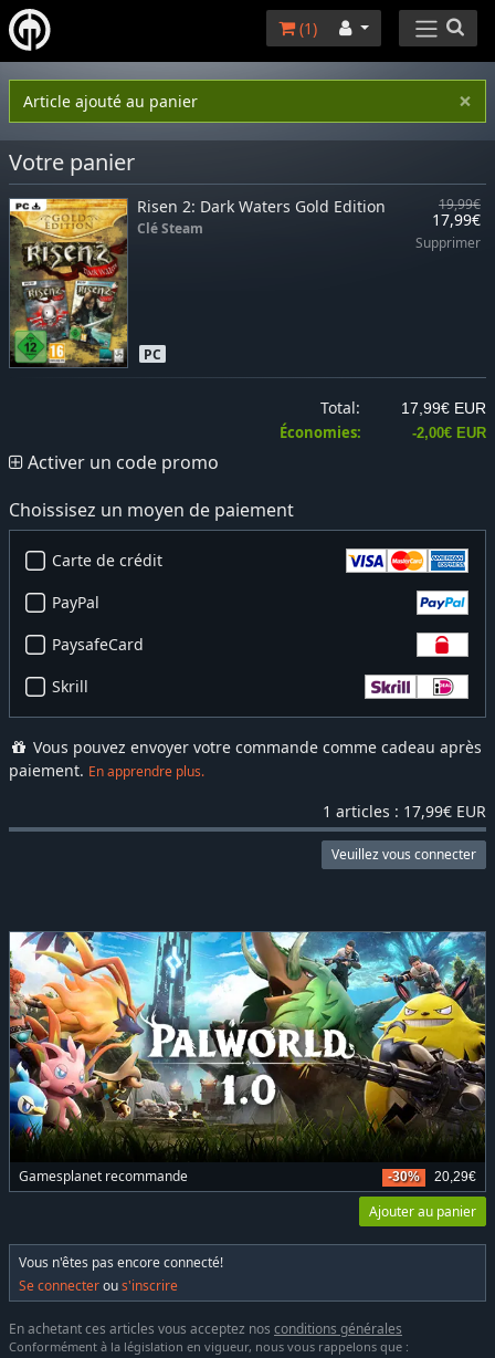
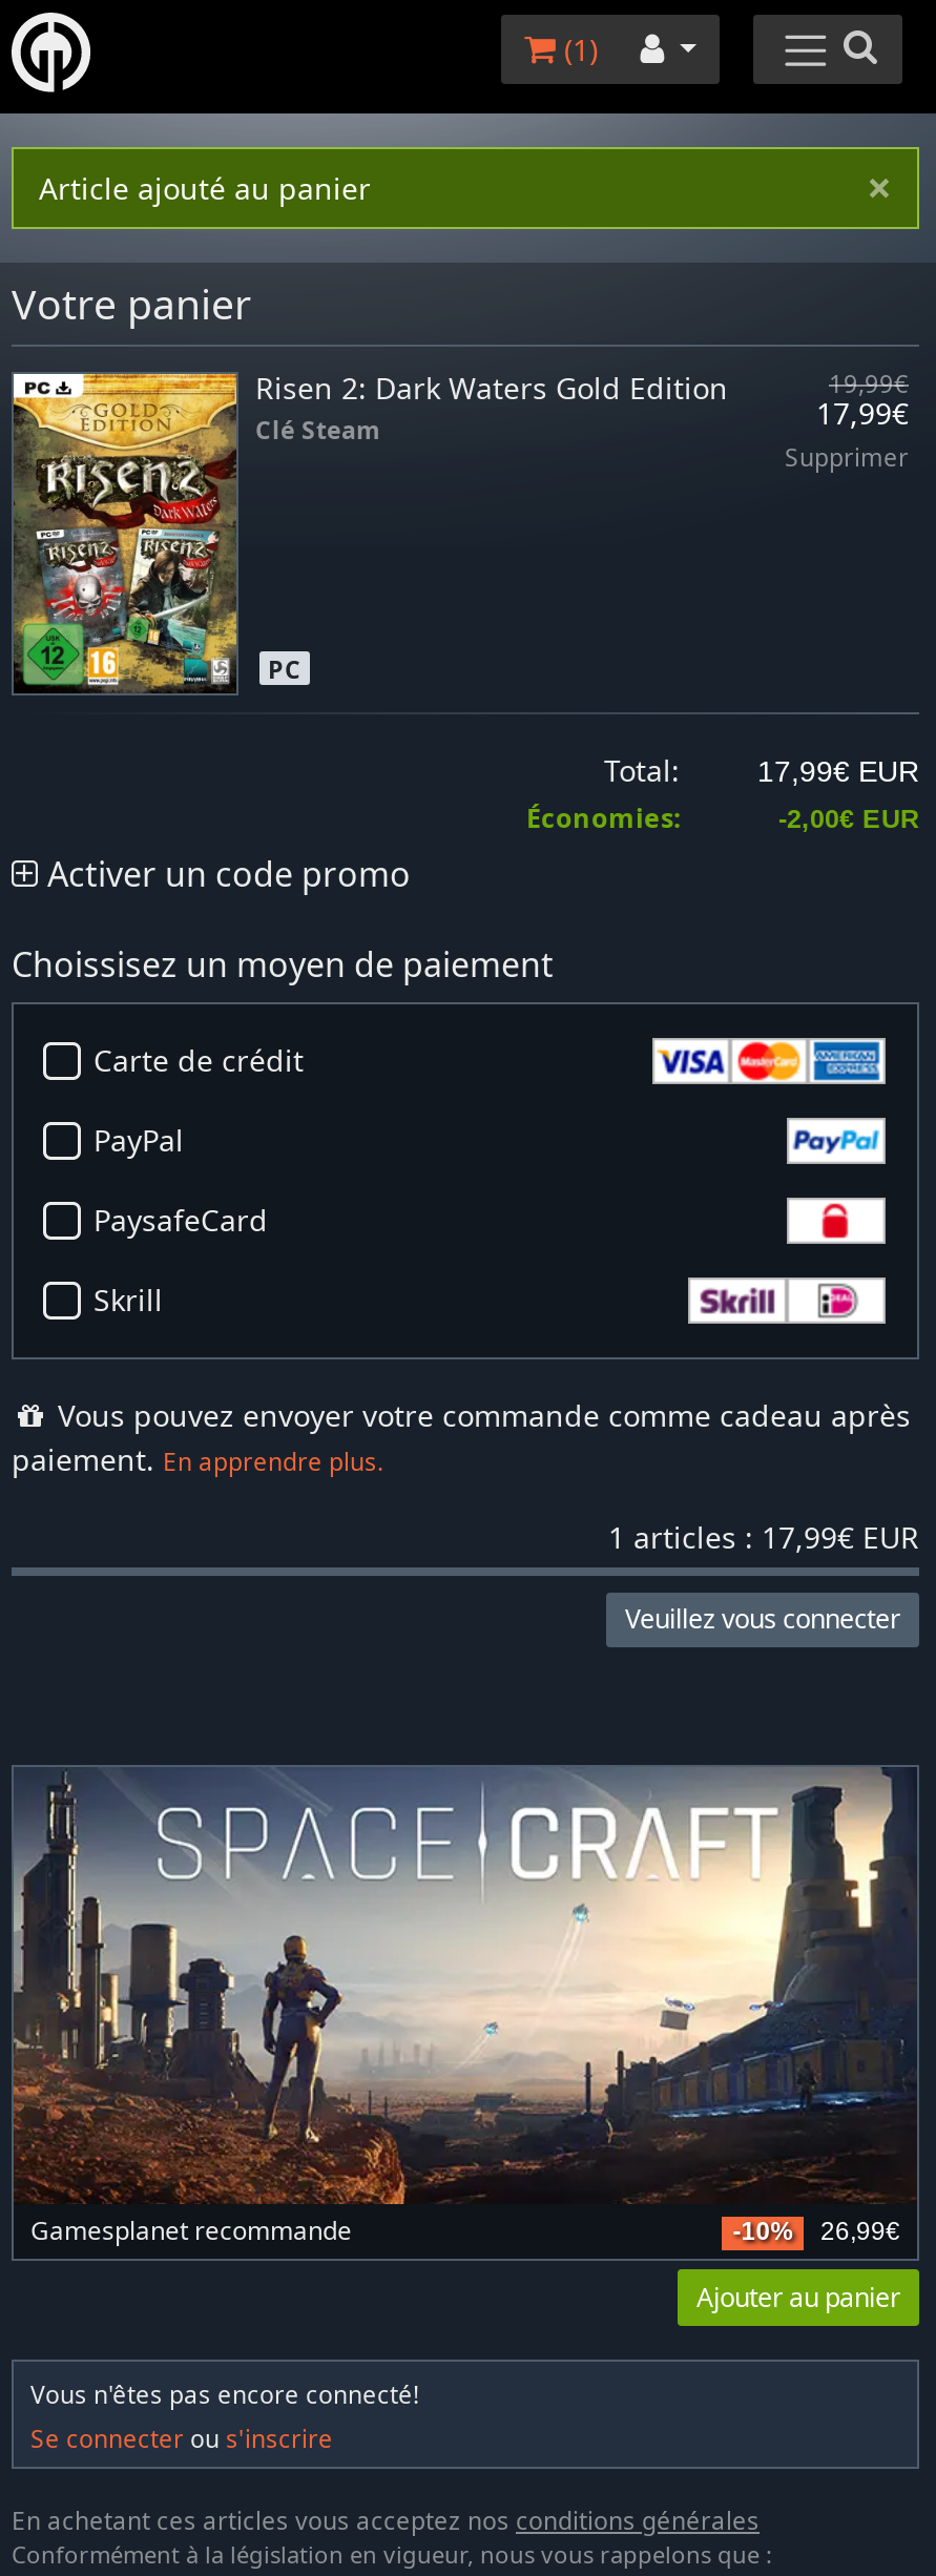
- [image]
- -30%
+ [image]
+ -10%

- 20,29€
+ 26,99€
